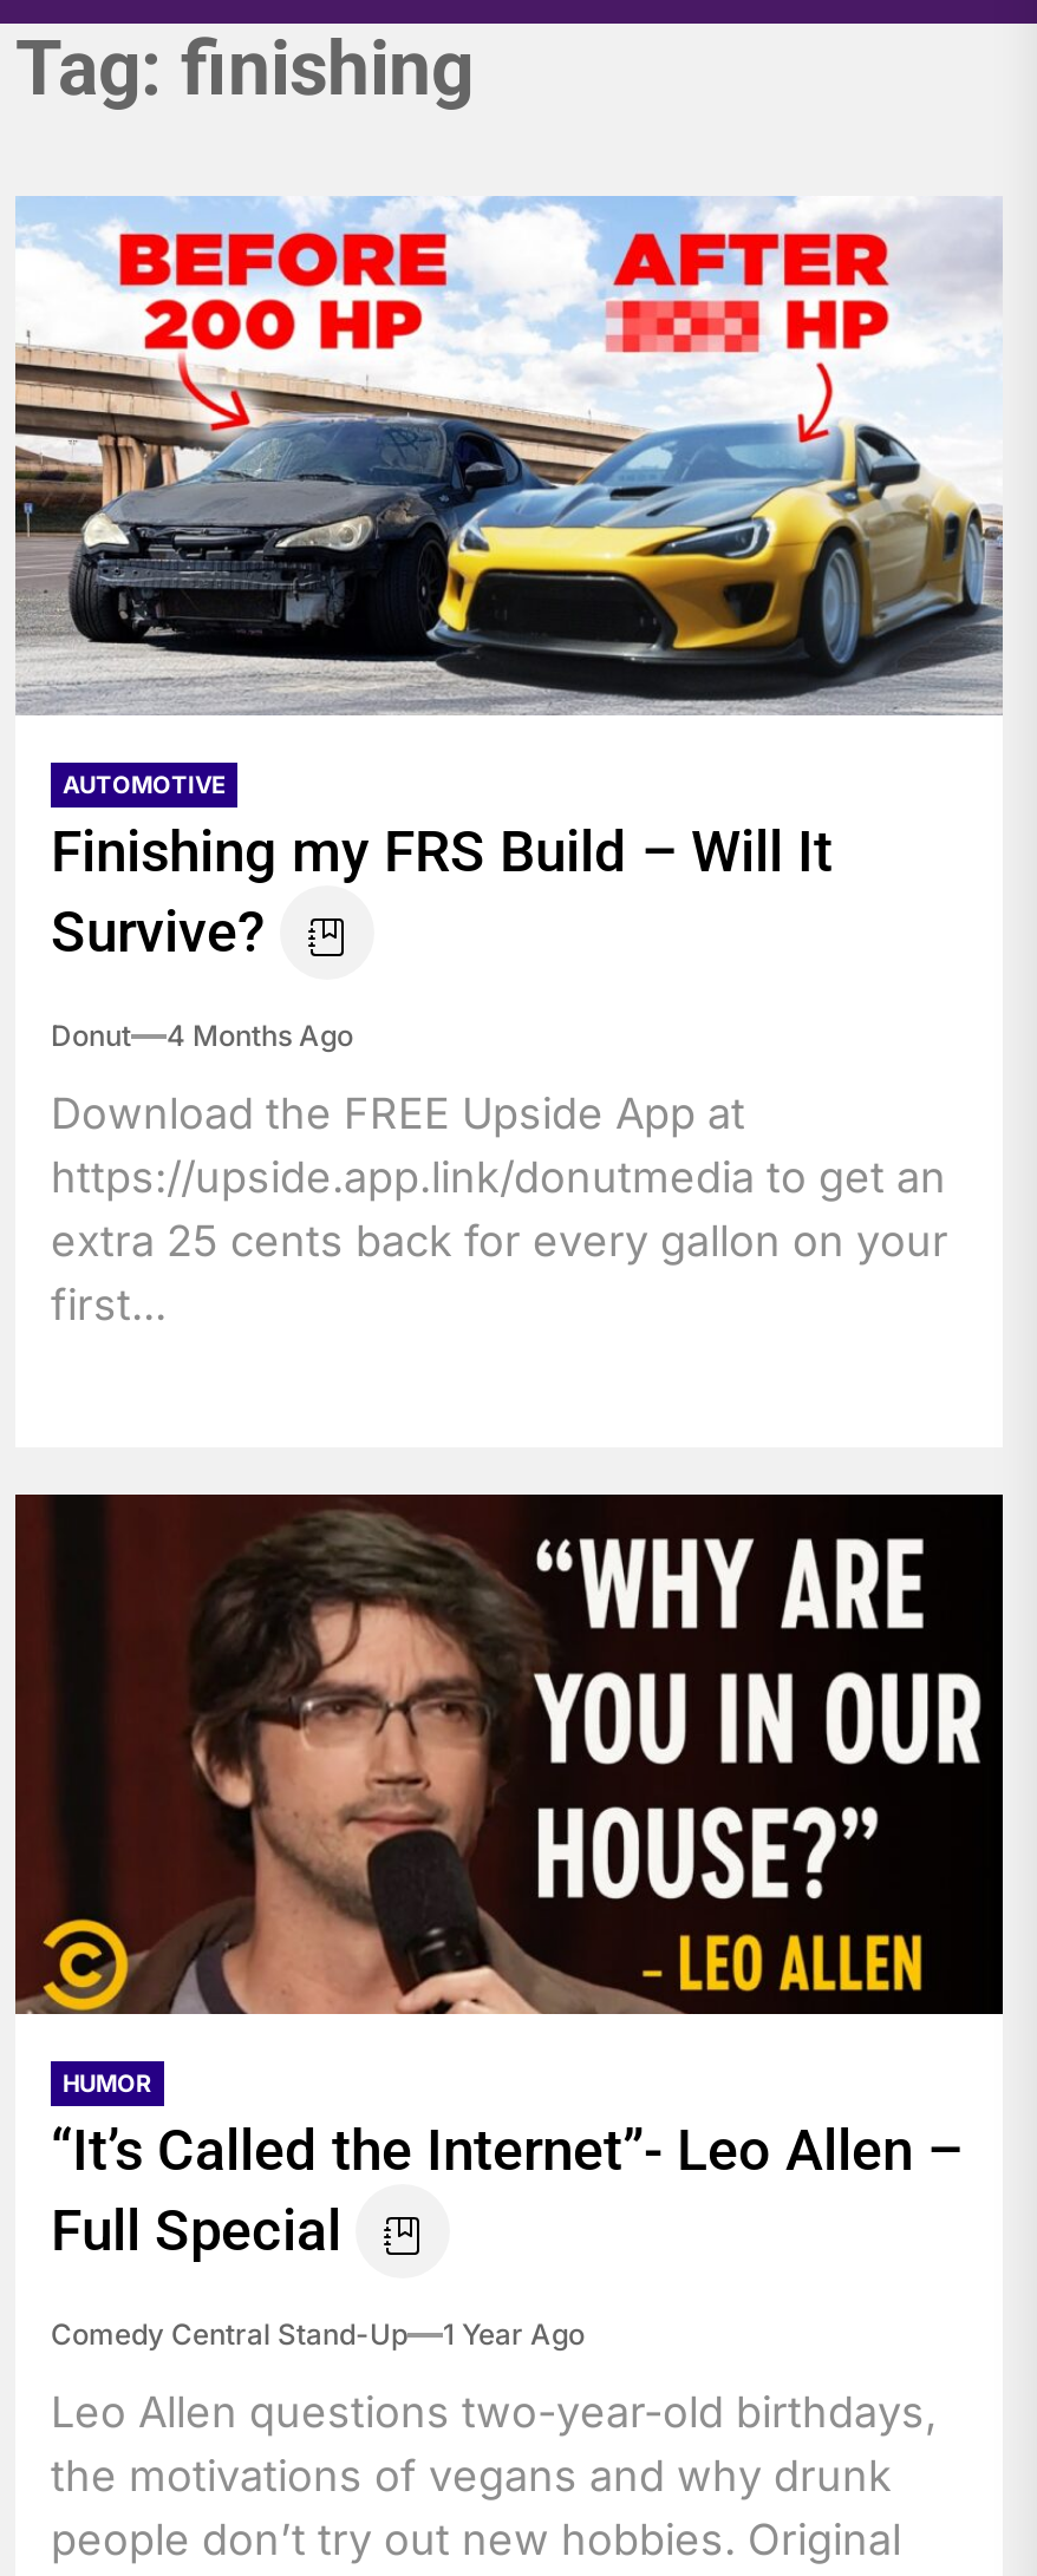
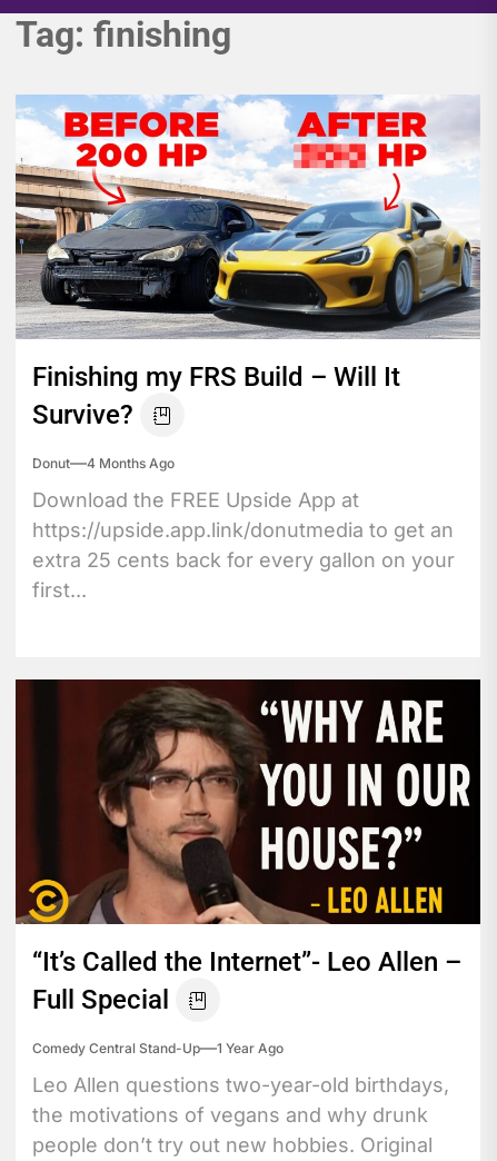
- AUTOMOTIVE

- HUMOR
